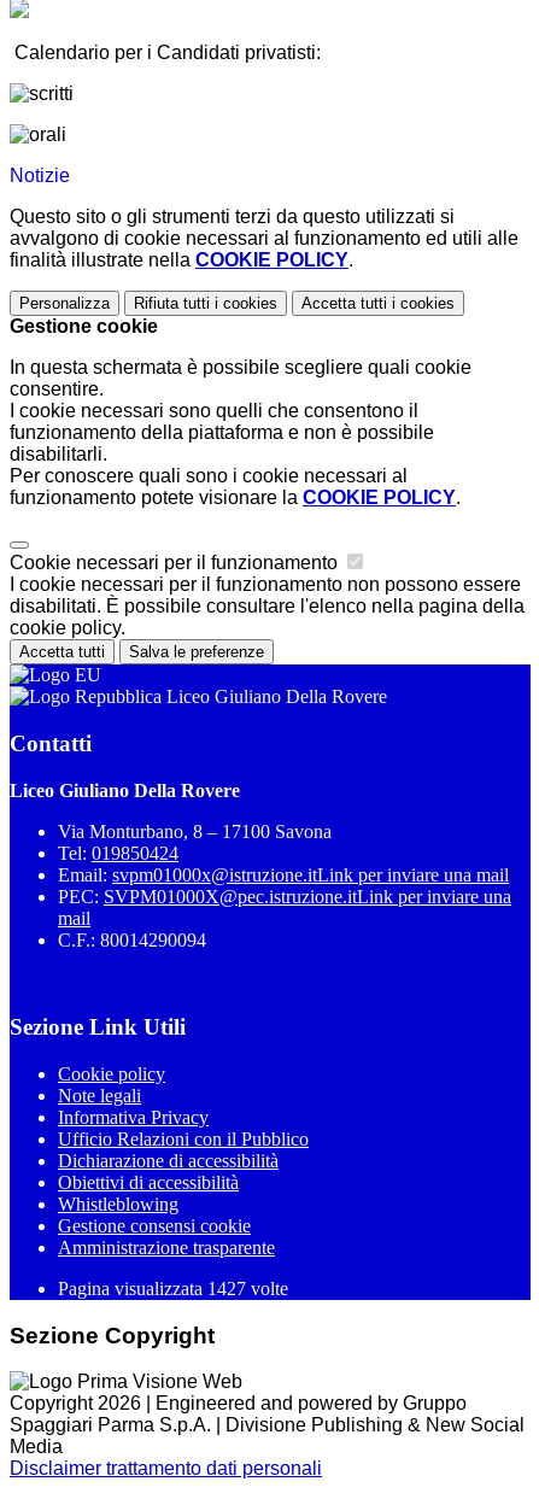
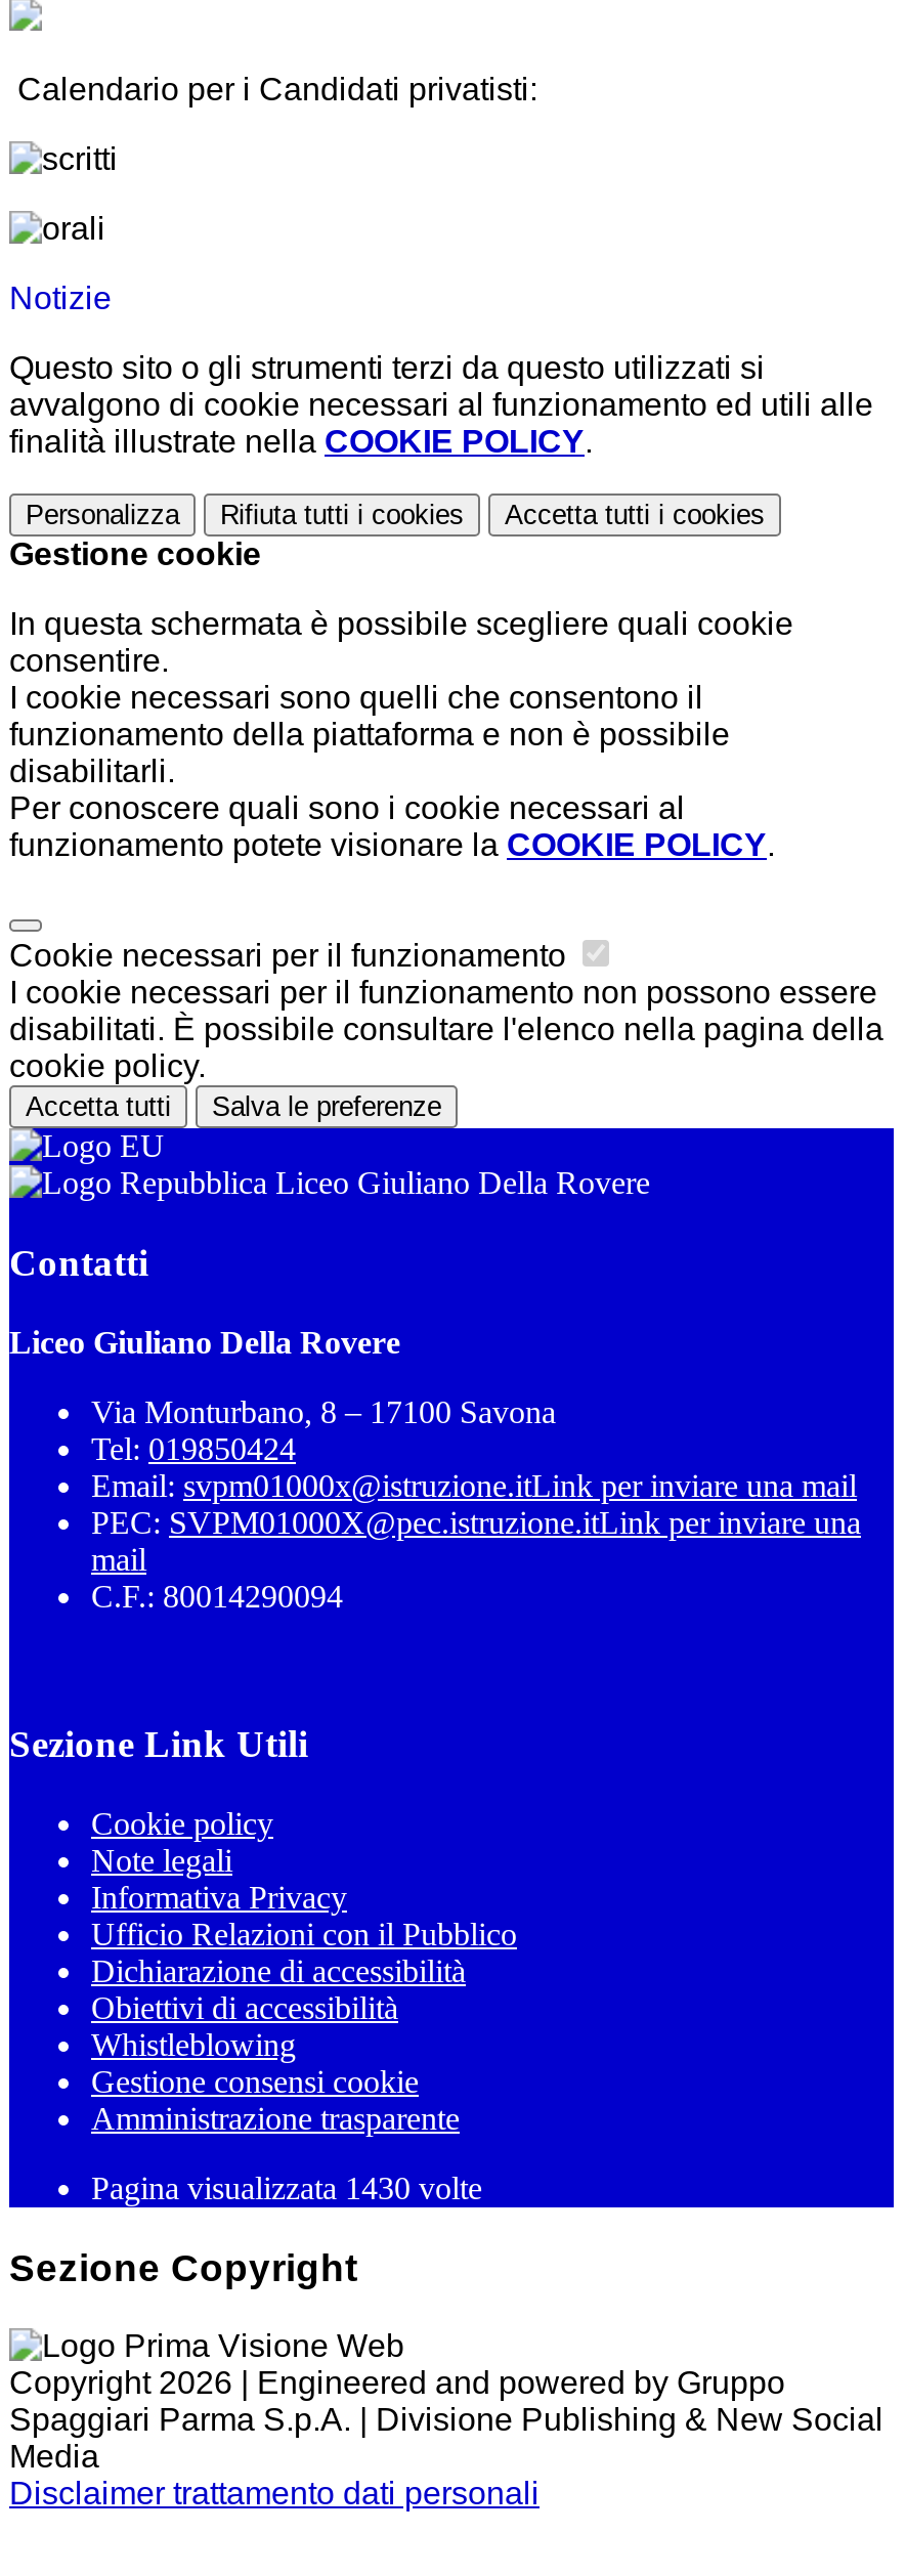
- Pagina visualizzata 1427 volte
+ Pagina visualizzata 1430 volte
